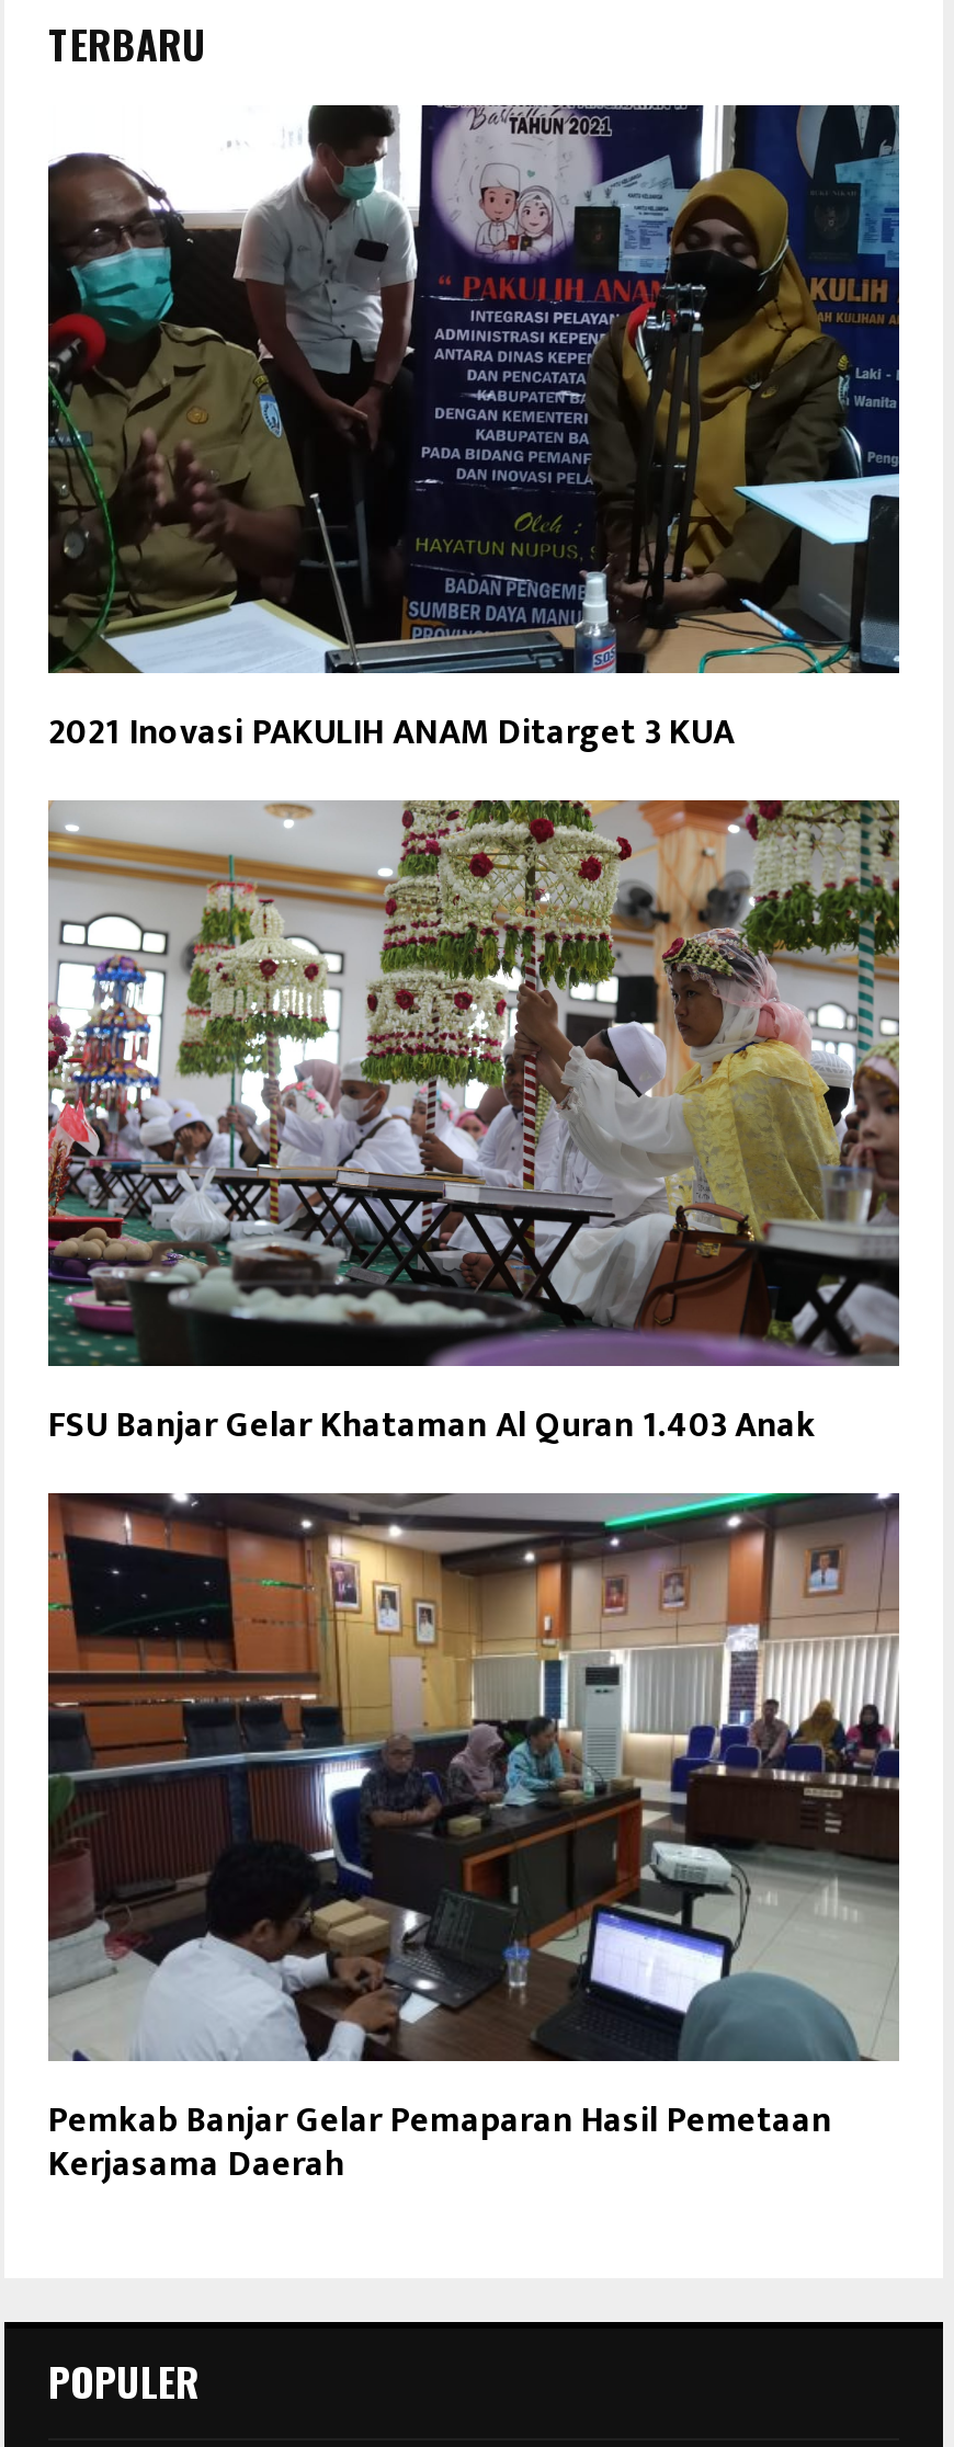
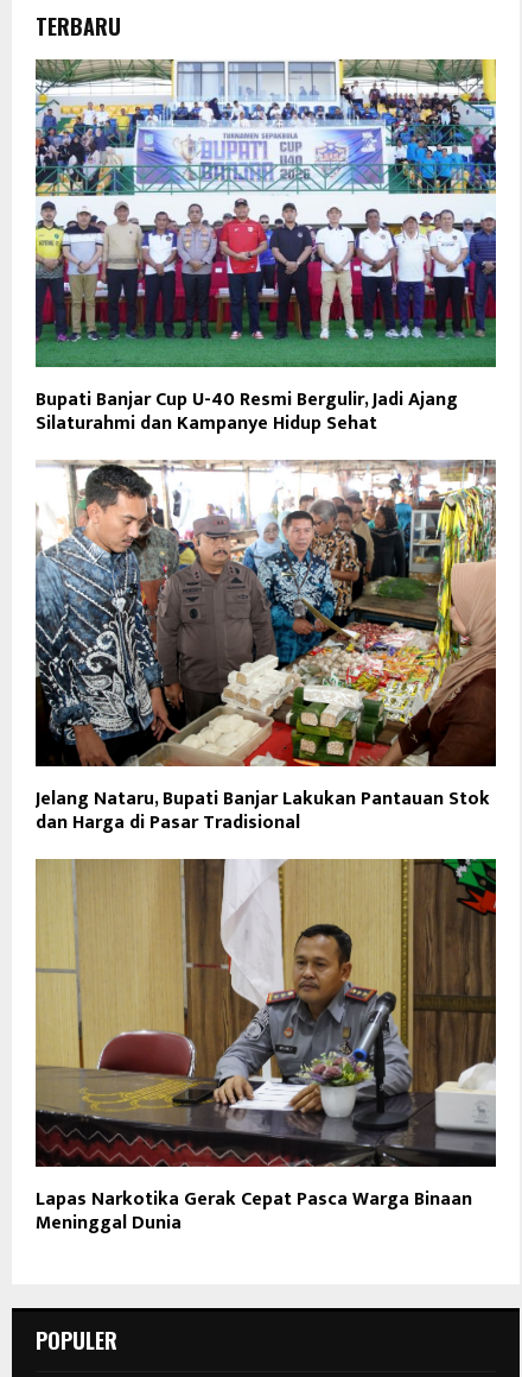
- [image]
- 2021 Inovasi PAKULIH ANAM Ditarget 3 KUA
+ [image]
+ Bupati Banjar Cup U-40 Resmi Bergulir, Jadi Ajang
+ Silaturahmi dan Kampanye Hidup Sehat

- [image]
- FSU Banjar Gelar Khataman Al Quran 1.403 Anak
+ [image]
+ Jelang Nataru, Bupati Banjar Lakukan Pantauan Stok
+ dan Harga di Pasar Tradisional

- [image]
- Pemkab Banjar Gelar Pemaparan Hasil Pemetaan
- Kerjasama Daerah
+ [image]
+ Lapas Narkotika Gerak Cepat Pasca Warga Binaan
+ Meninggal Dunia
